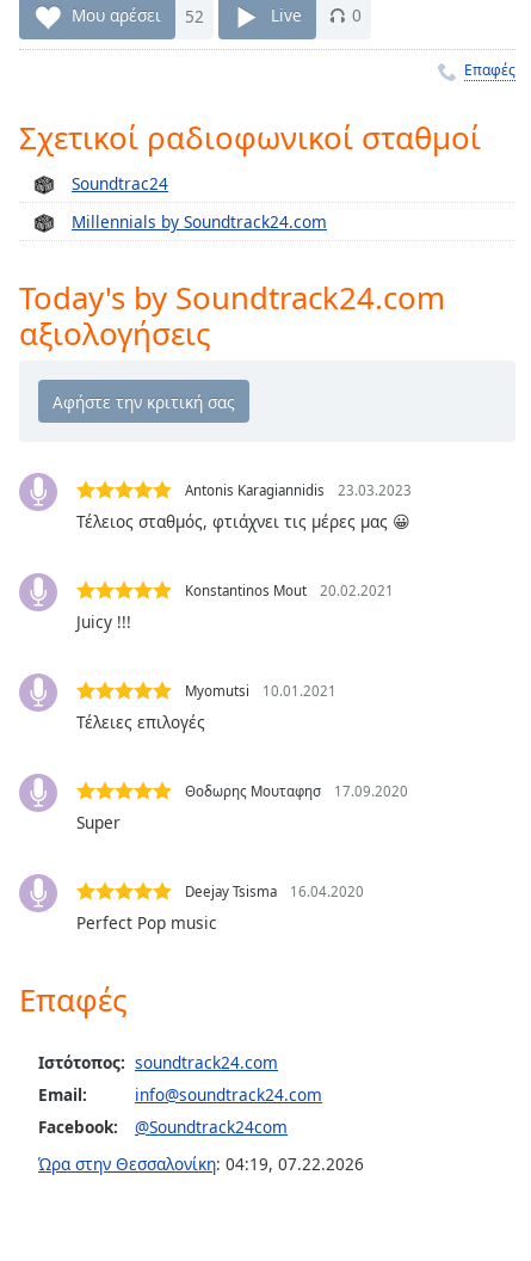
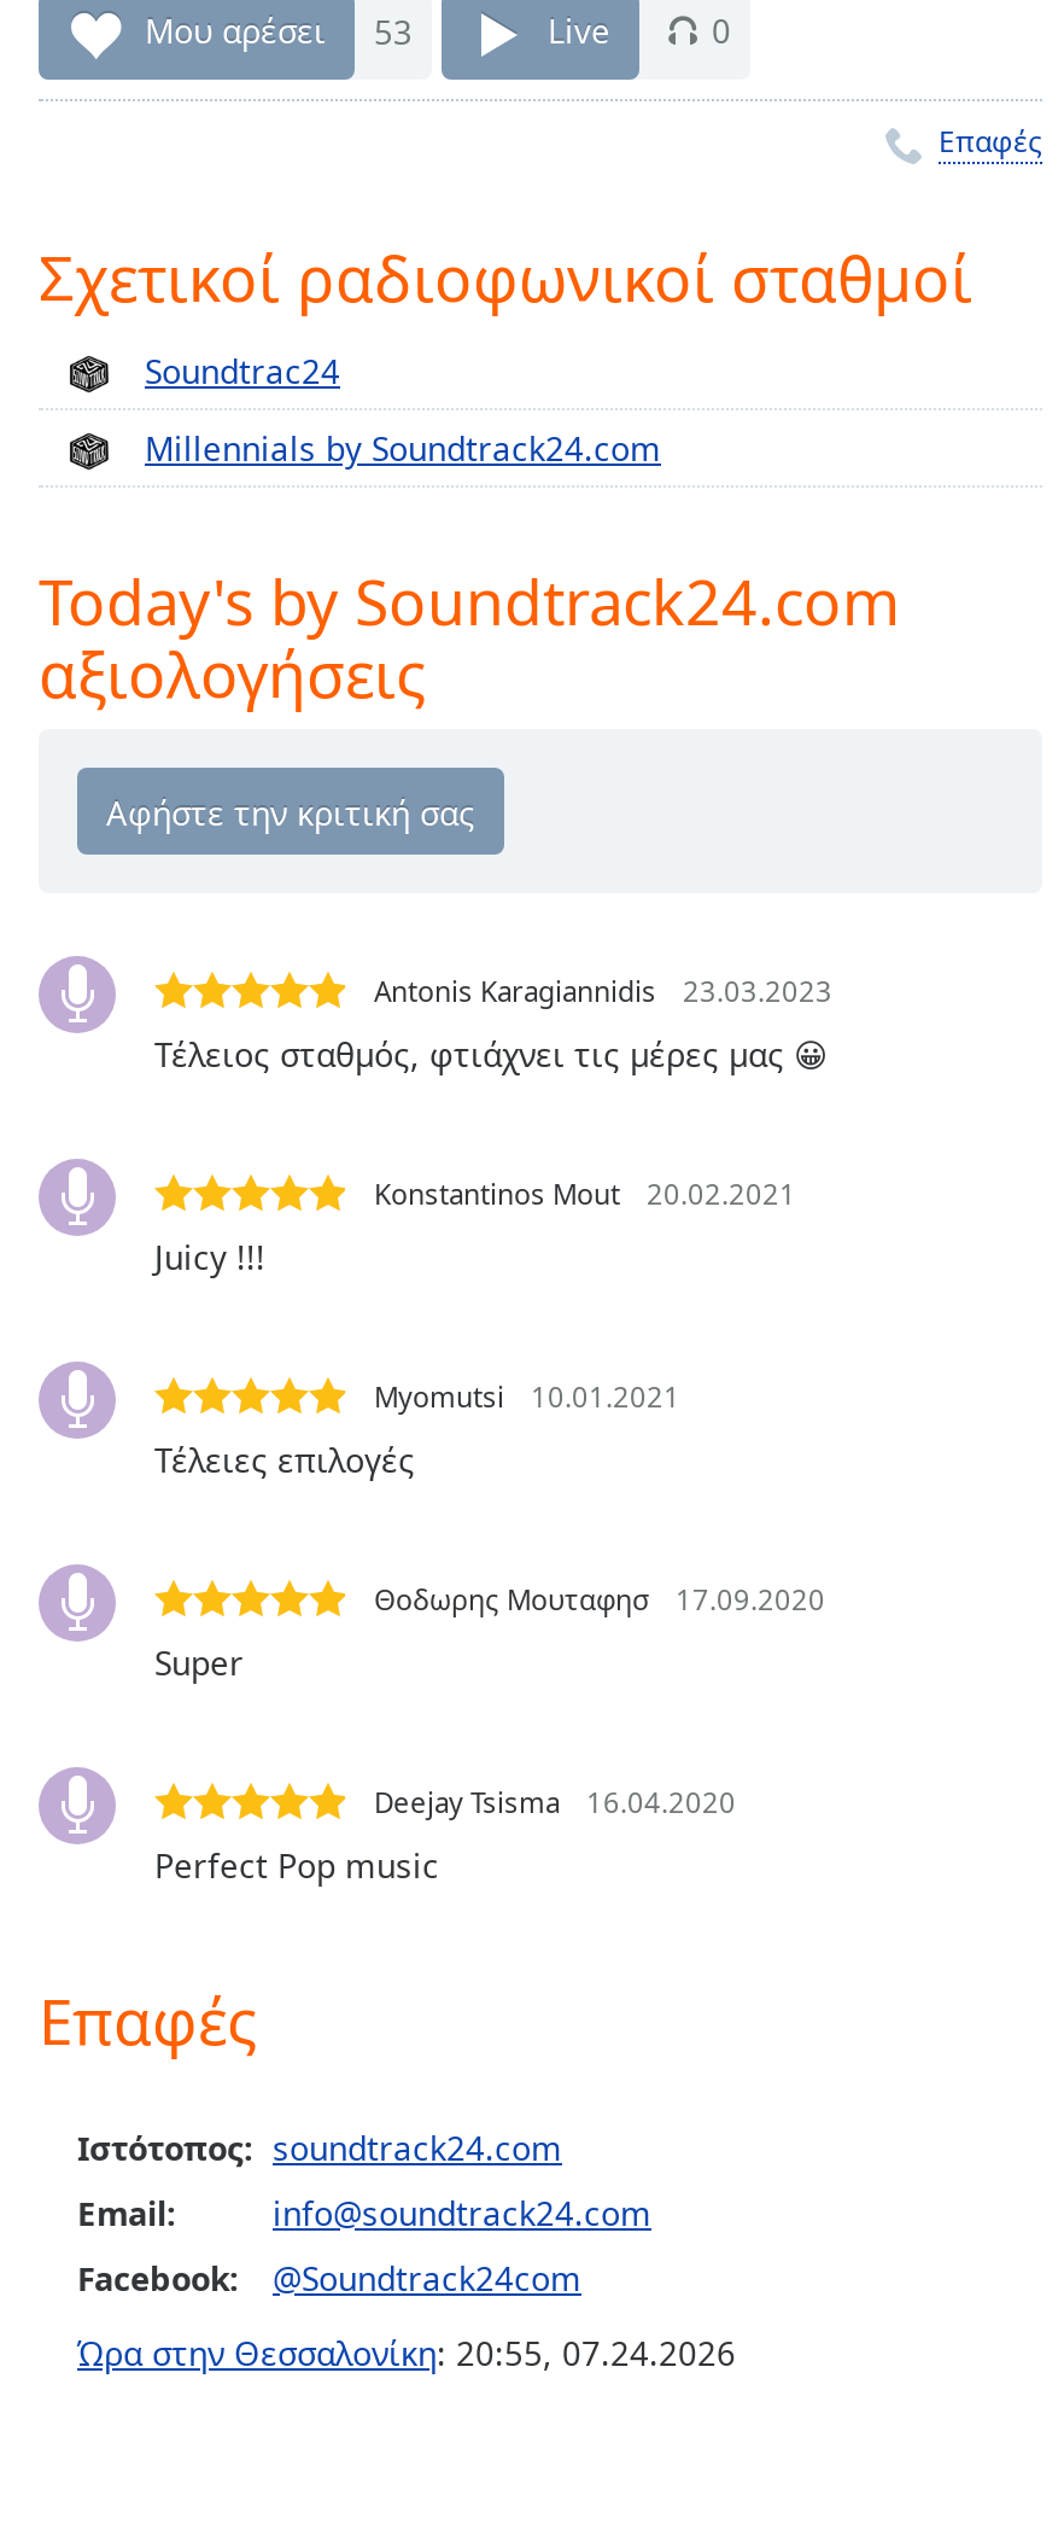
- Μου αρέσει 52
+ Μου αρέσει 53

- Ώρα στην Θεσσαλονίκη: 04:19, 07.22.2026
+ Ώρα στην Θεσσαλονίκη: 20:55, 07.24.2026
